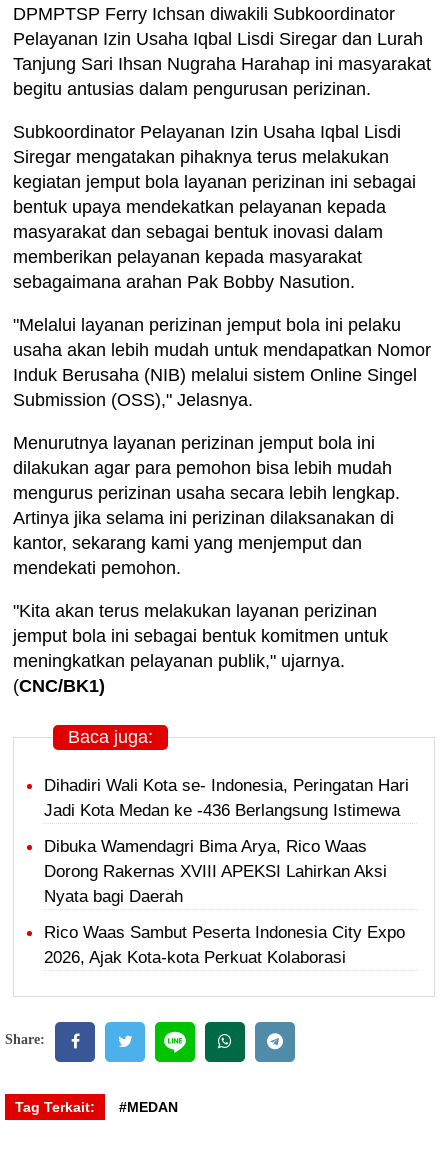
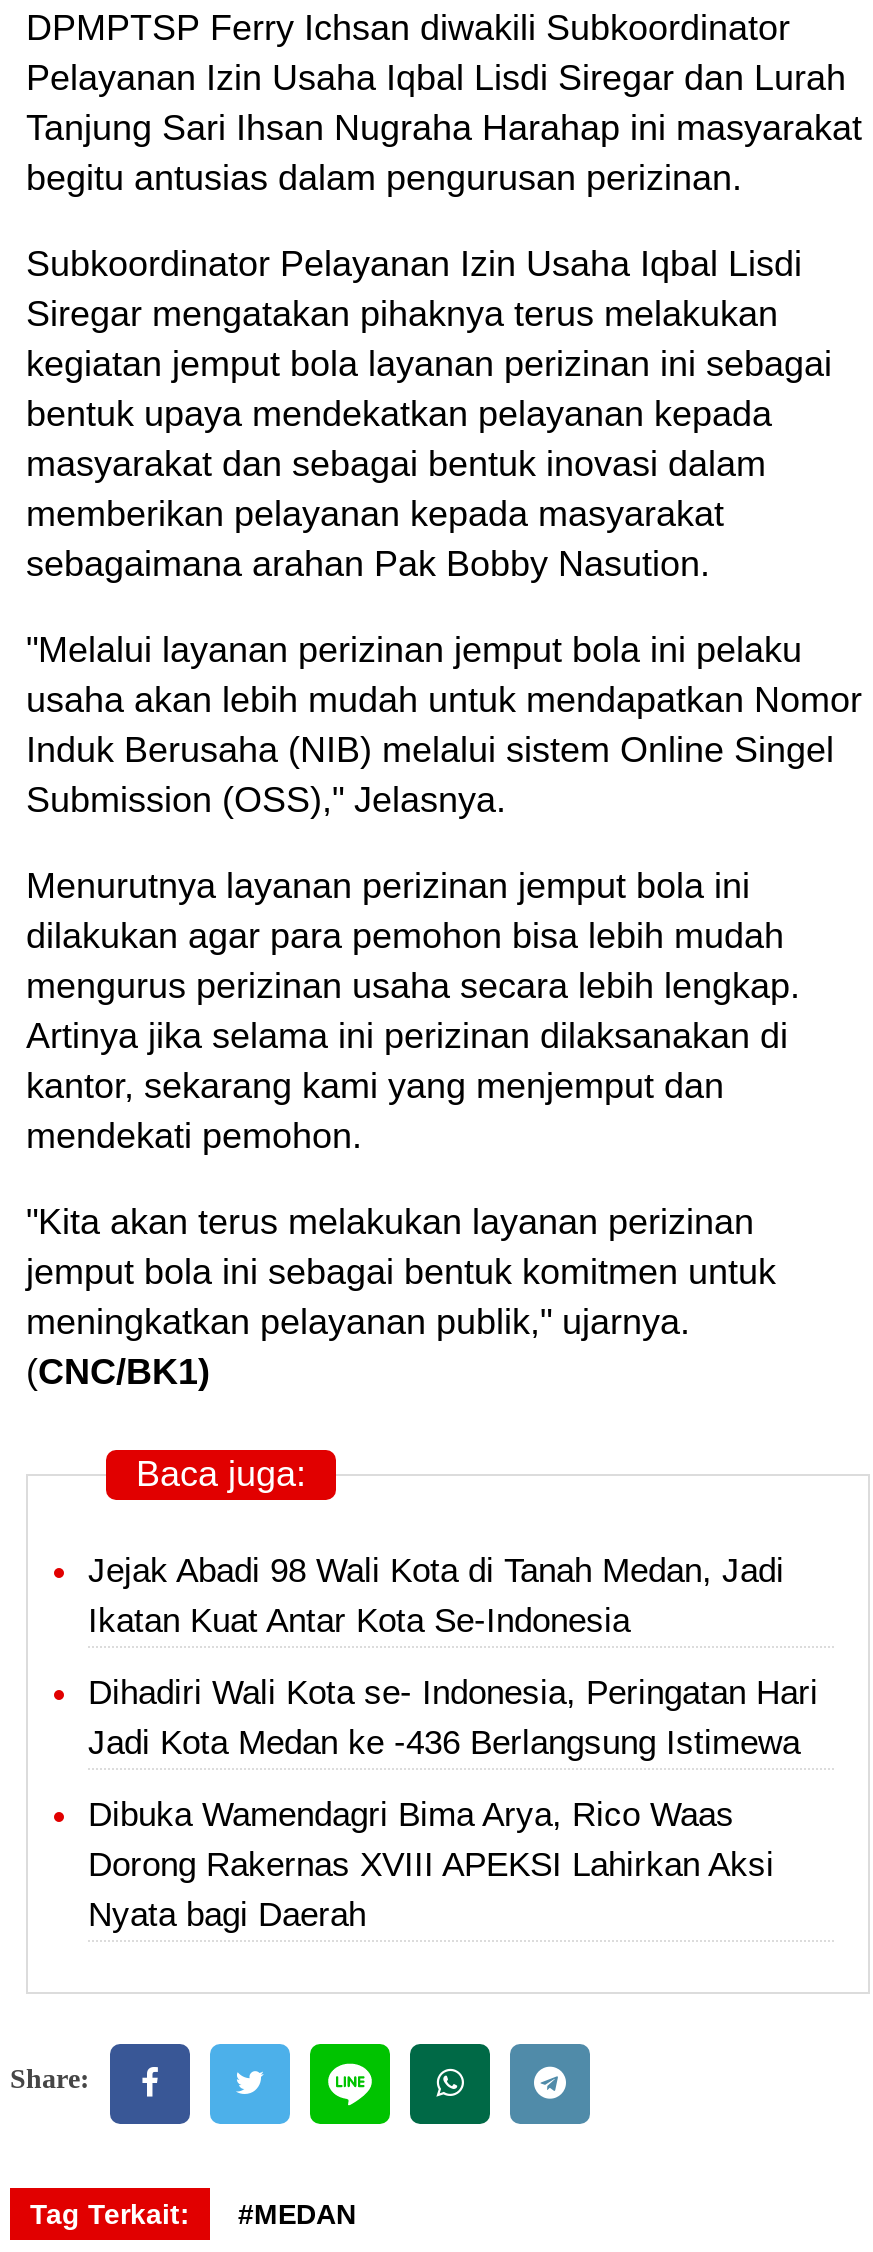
+ Jejak Abadi 98 Wali Kota di Tanah Medan, Jadi
+ Ikatan Kuat Antar Kota Se-Indonesia

moved down: Dihadiri Wali Kota se- Indonesia, Peringatan Hari | Jadi Kota Medan ke -436 Berlangsung Istimewa | Dibuka Wamendagri Bima Arya, Rico Waas | Dorong Rakernas XVIII APEKSI Lahirkan Aksi | Nyata bagi Daerah

- Rico Waas Sambut Peserta Indonesia City Expo
- 2026, Ajak Kota-kota Perkuat Kolaborasi
